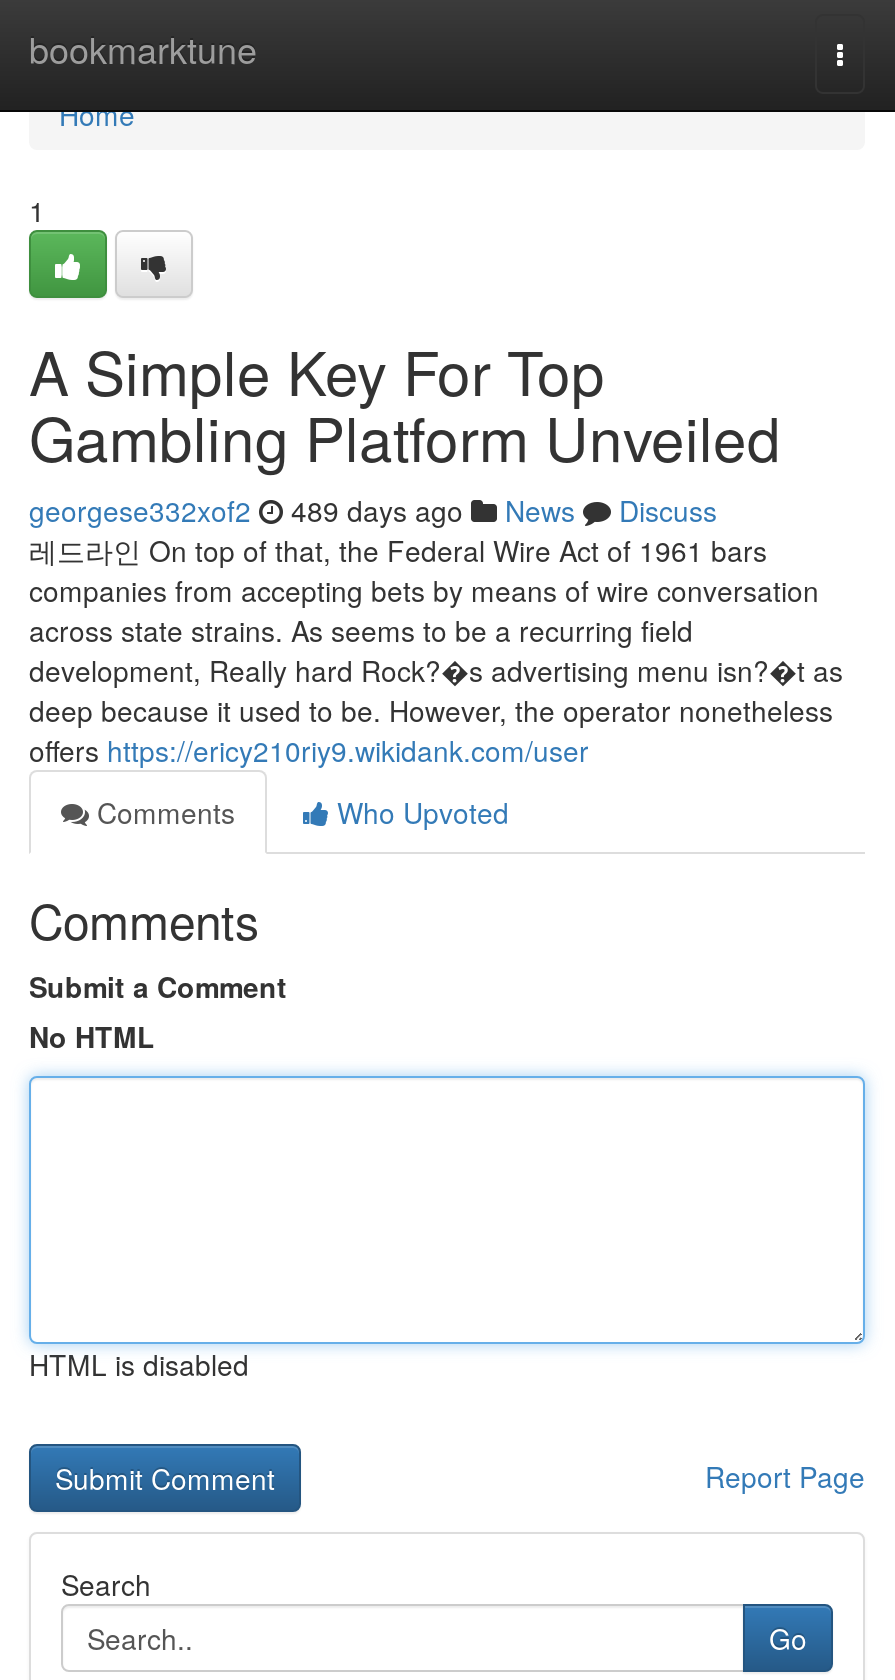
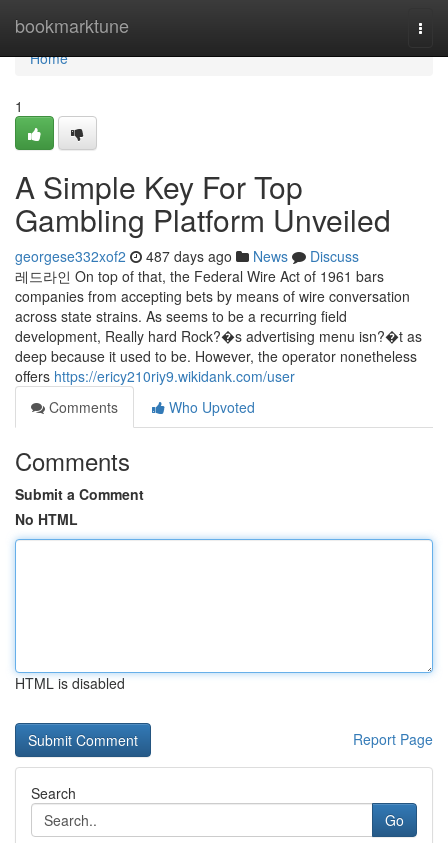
- georgese332xof2 489 days ago News Discuss
+ georgese332xof2 487 days ago News Discuss
